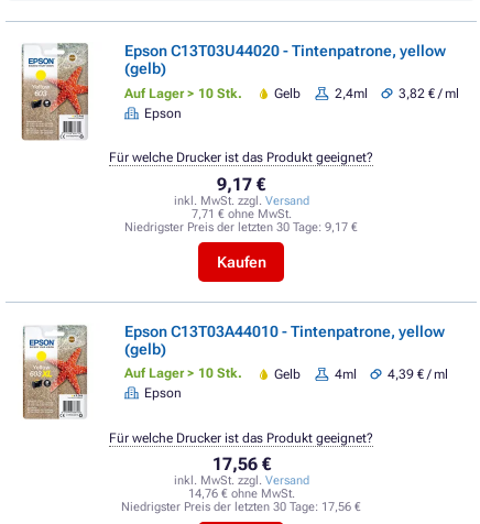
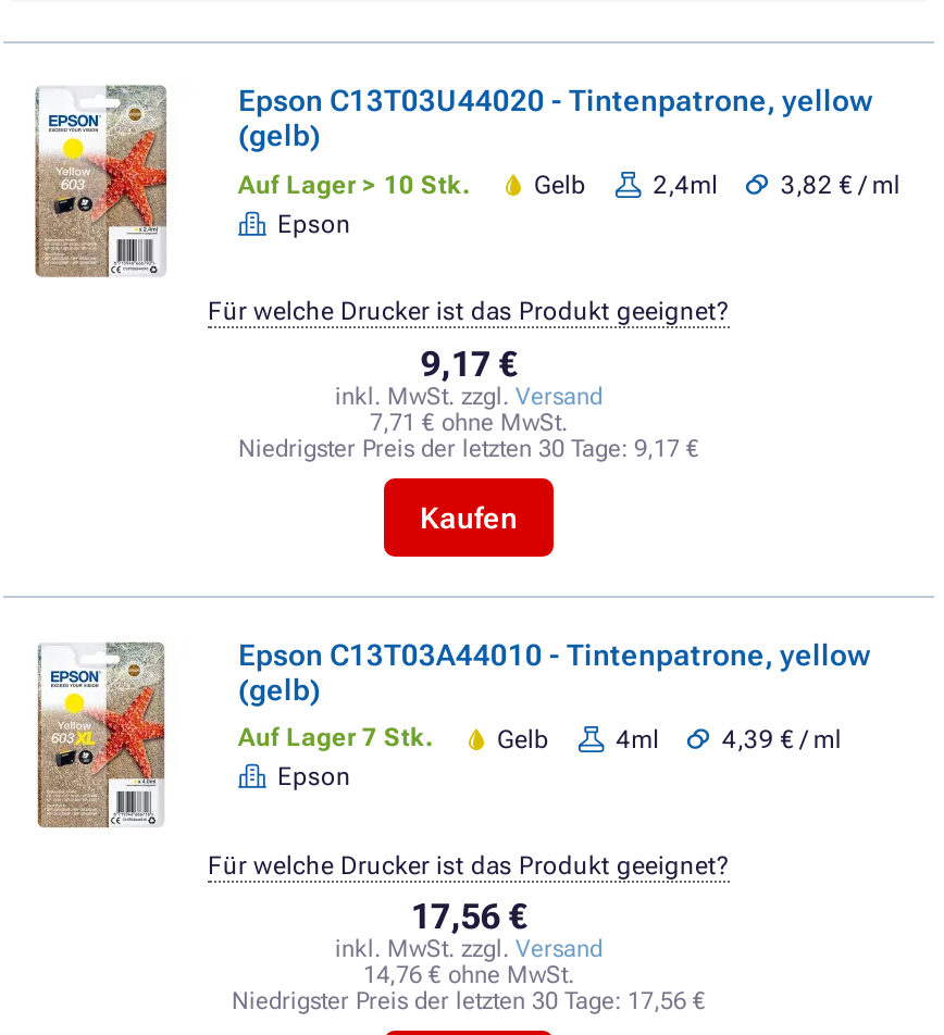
- Auf Lager > 10 Stk.
+ Auf Lager 7 Stk.
